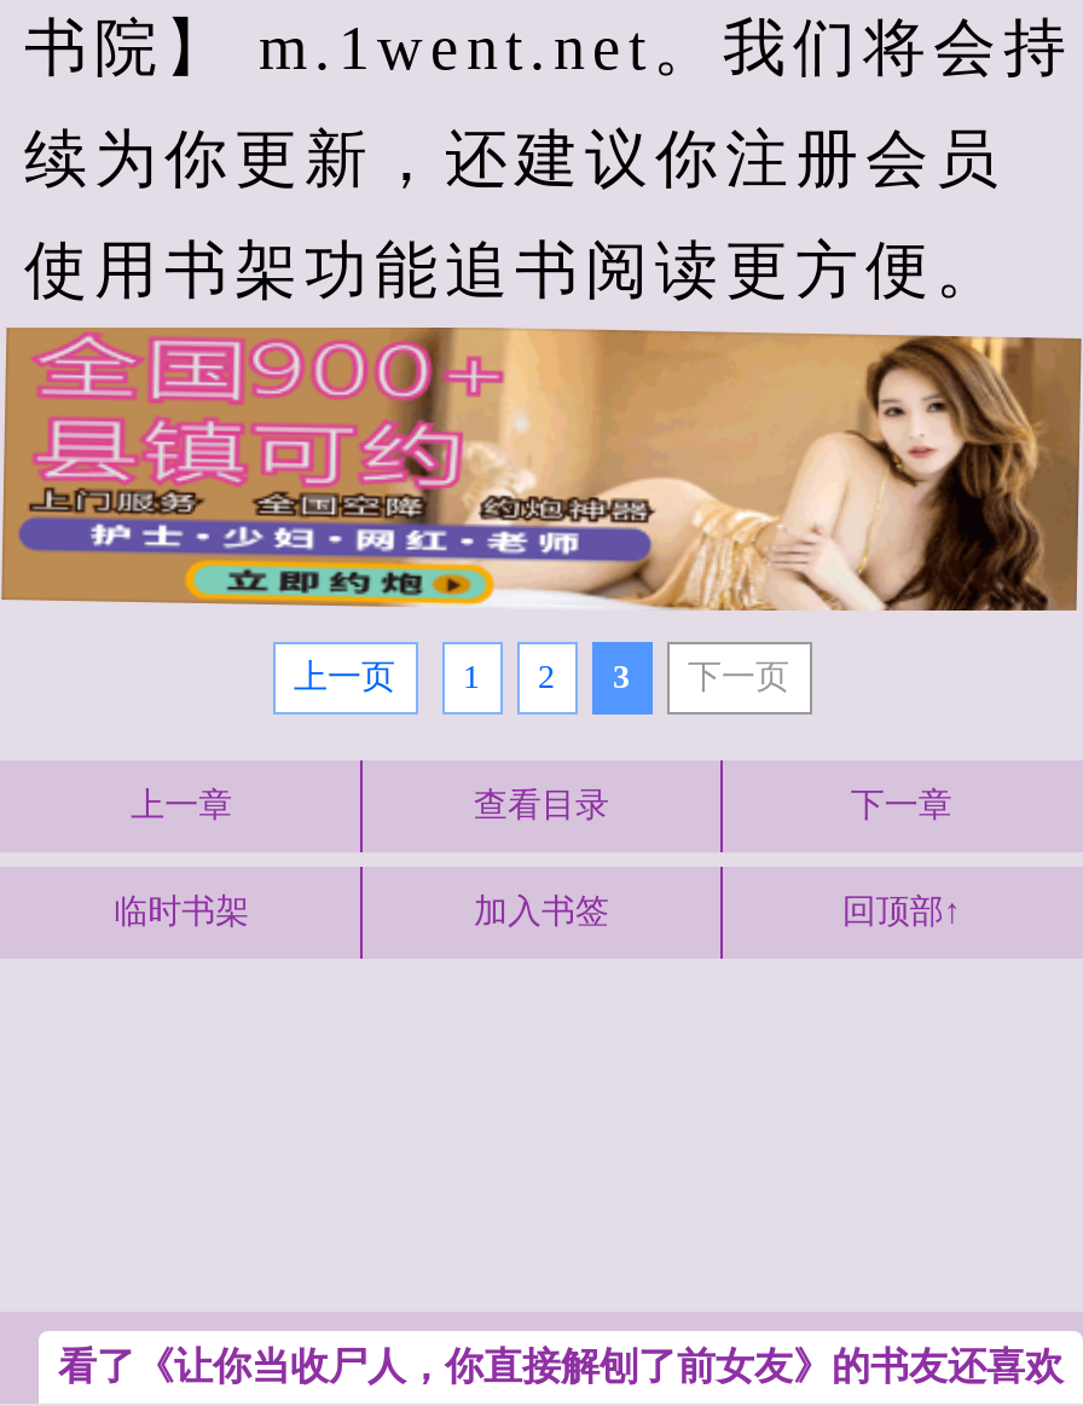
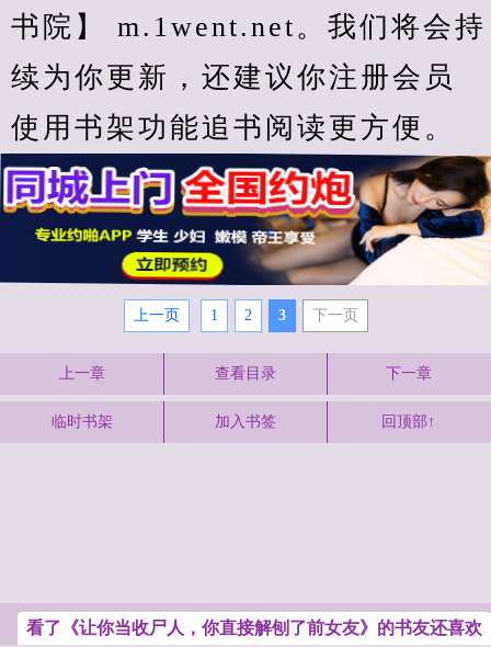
- [image]
+ [image]
